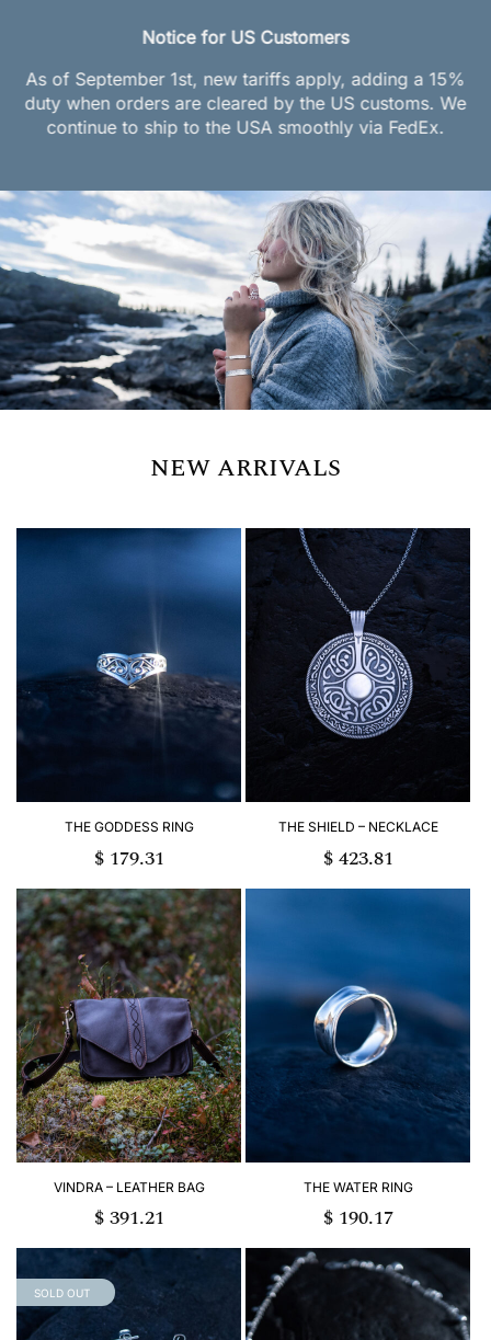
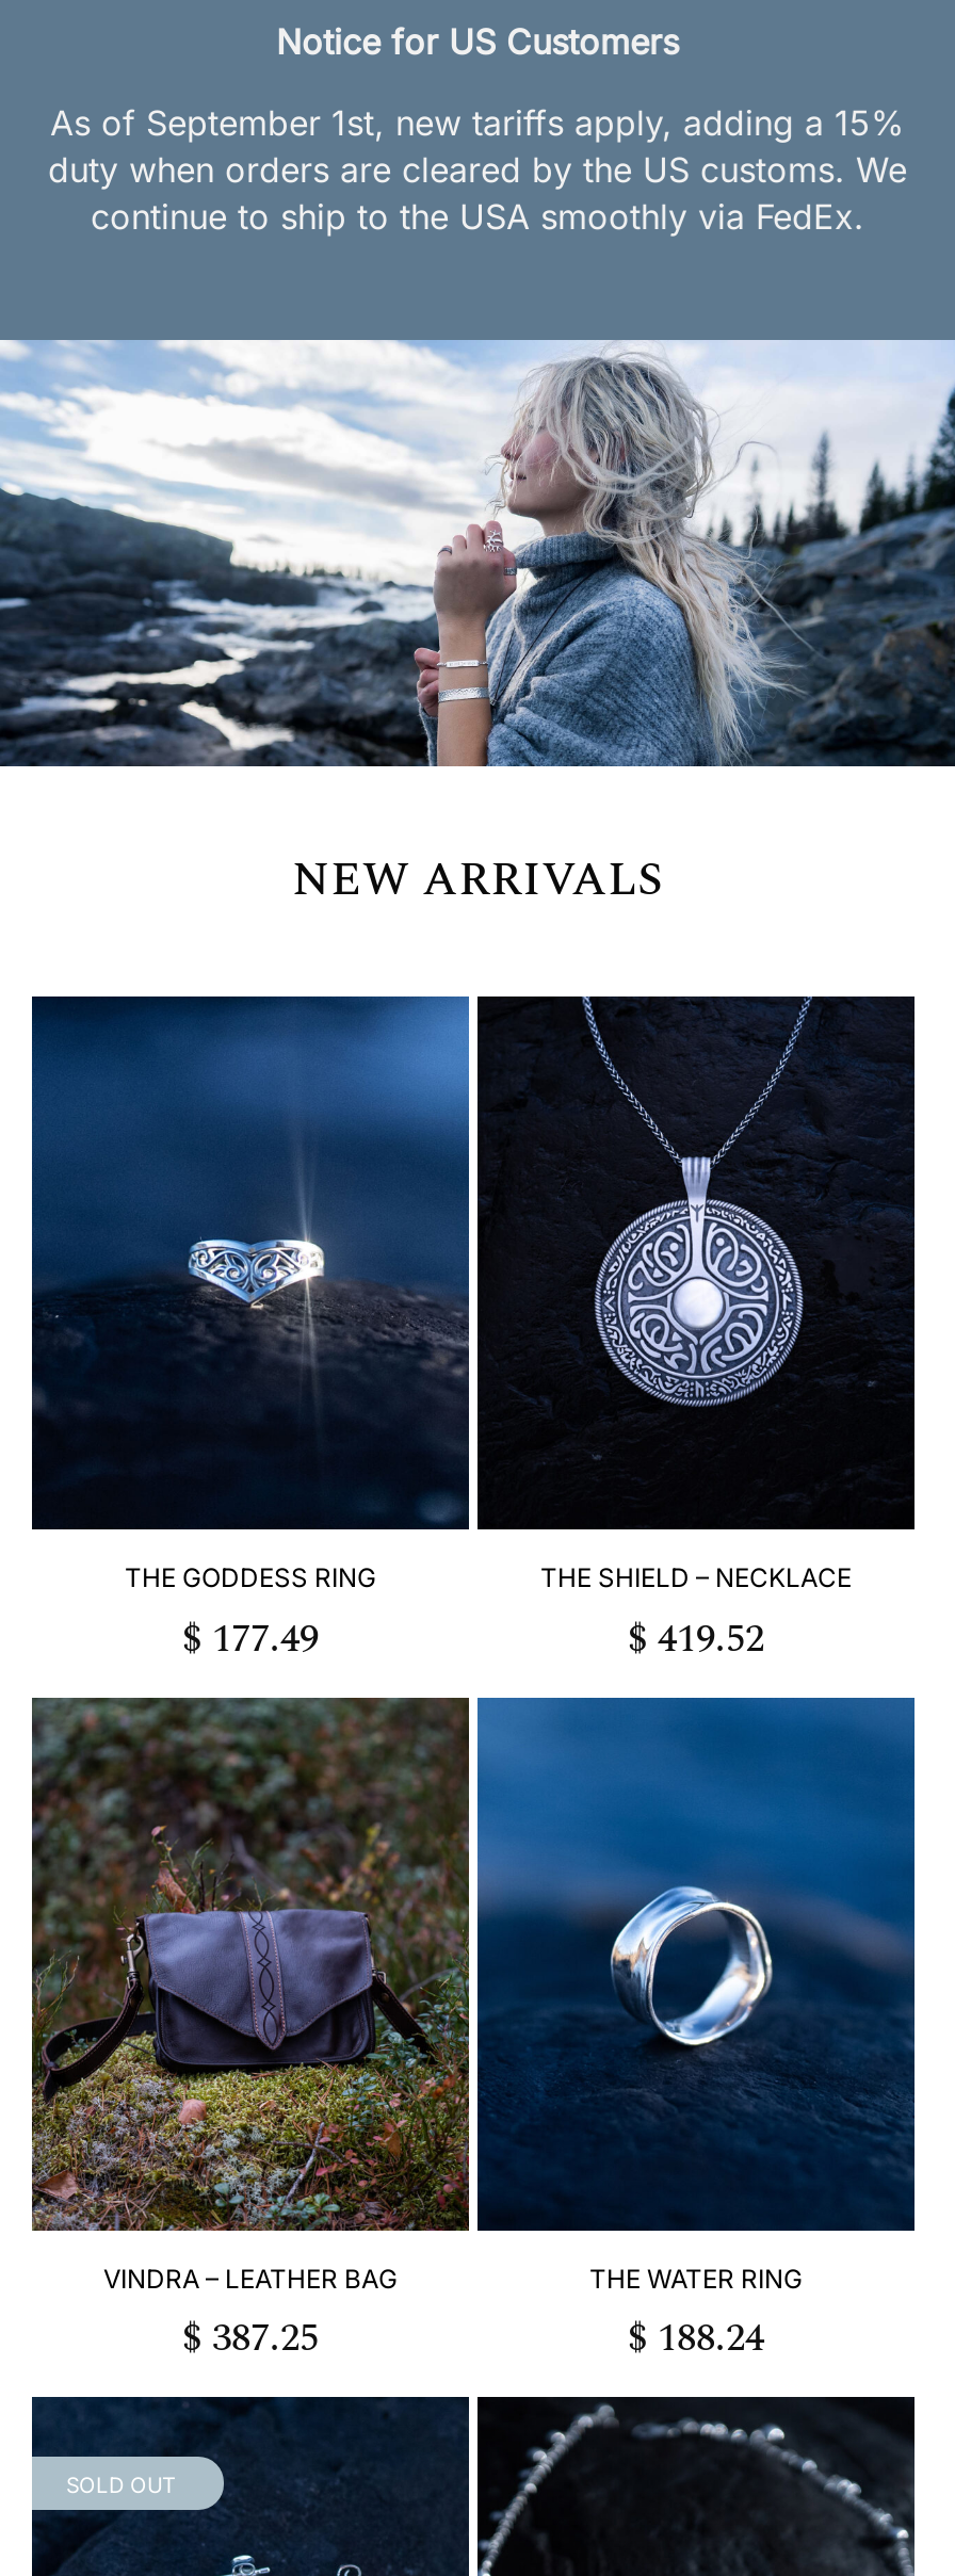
- $179.31
+ $177.49

- $423.81
+ $419.52

- $391.21
+ $387.25

- $190.17
+ $188.24
